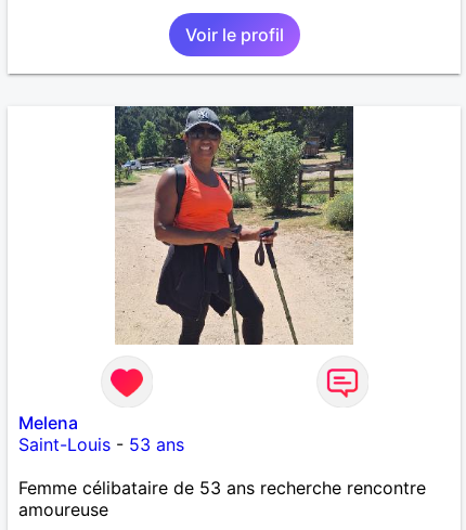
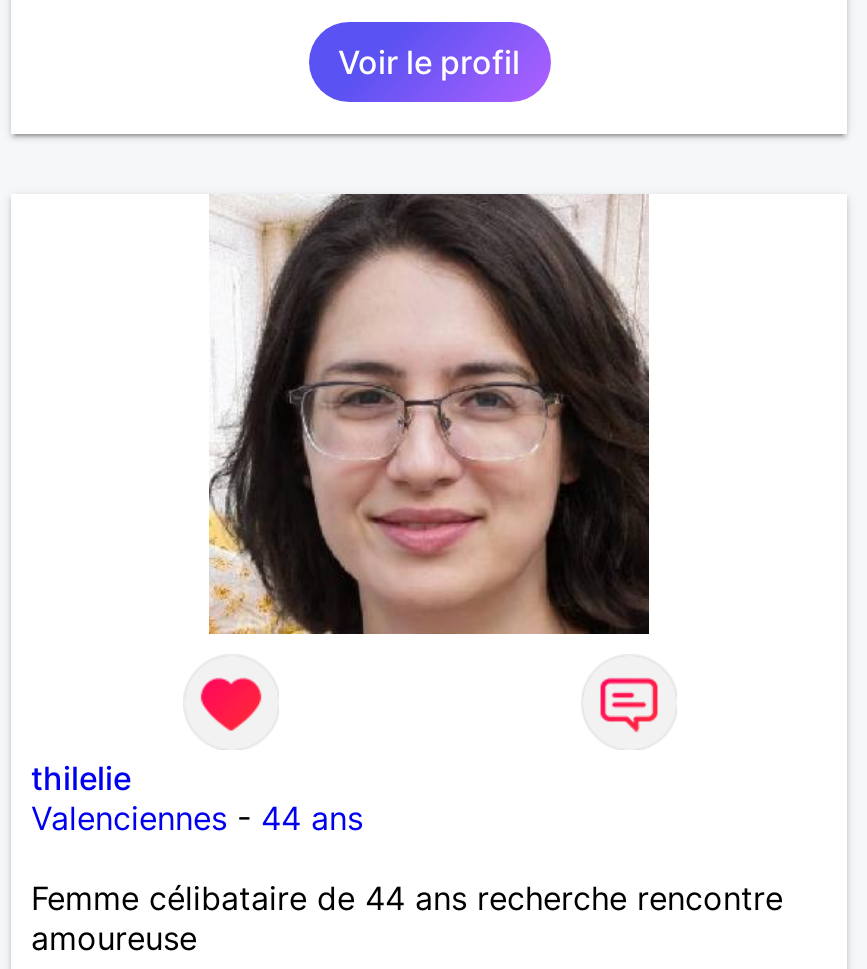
- [image]
+ [image]

- Melena
- Saint-Louis - 53 ans
+ thilelie
+ Valenciennes - 44 ans

- Femme célibataire de 53 ans recherche rencontre
+ Femme célibataire de 44 ans recherche rencontre
